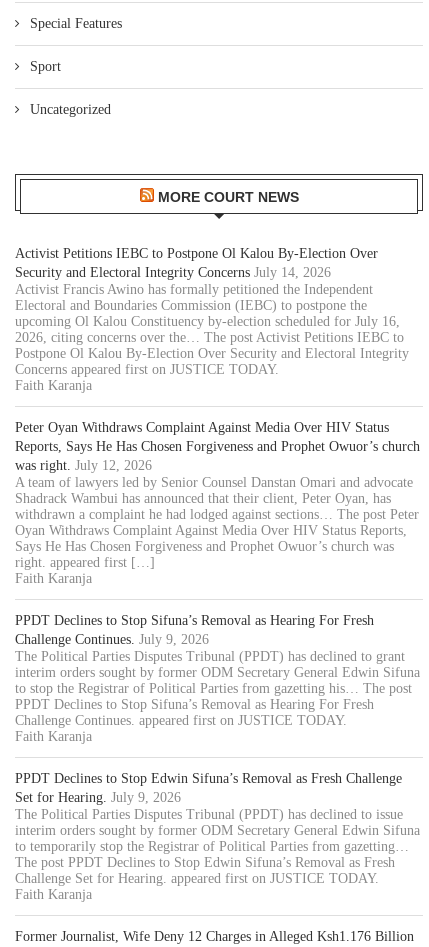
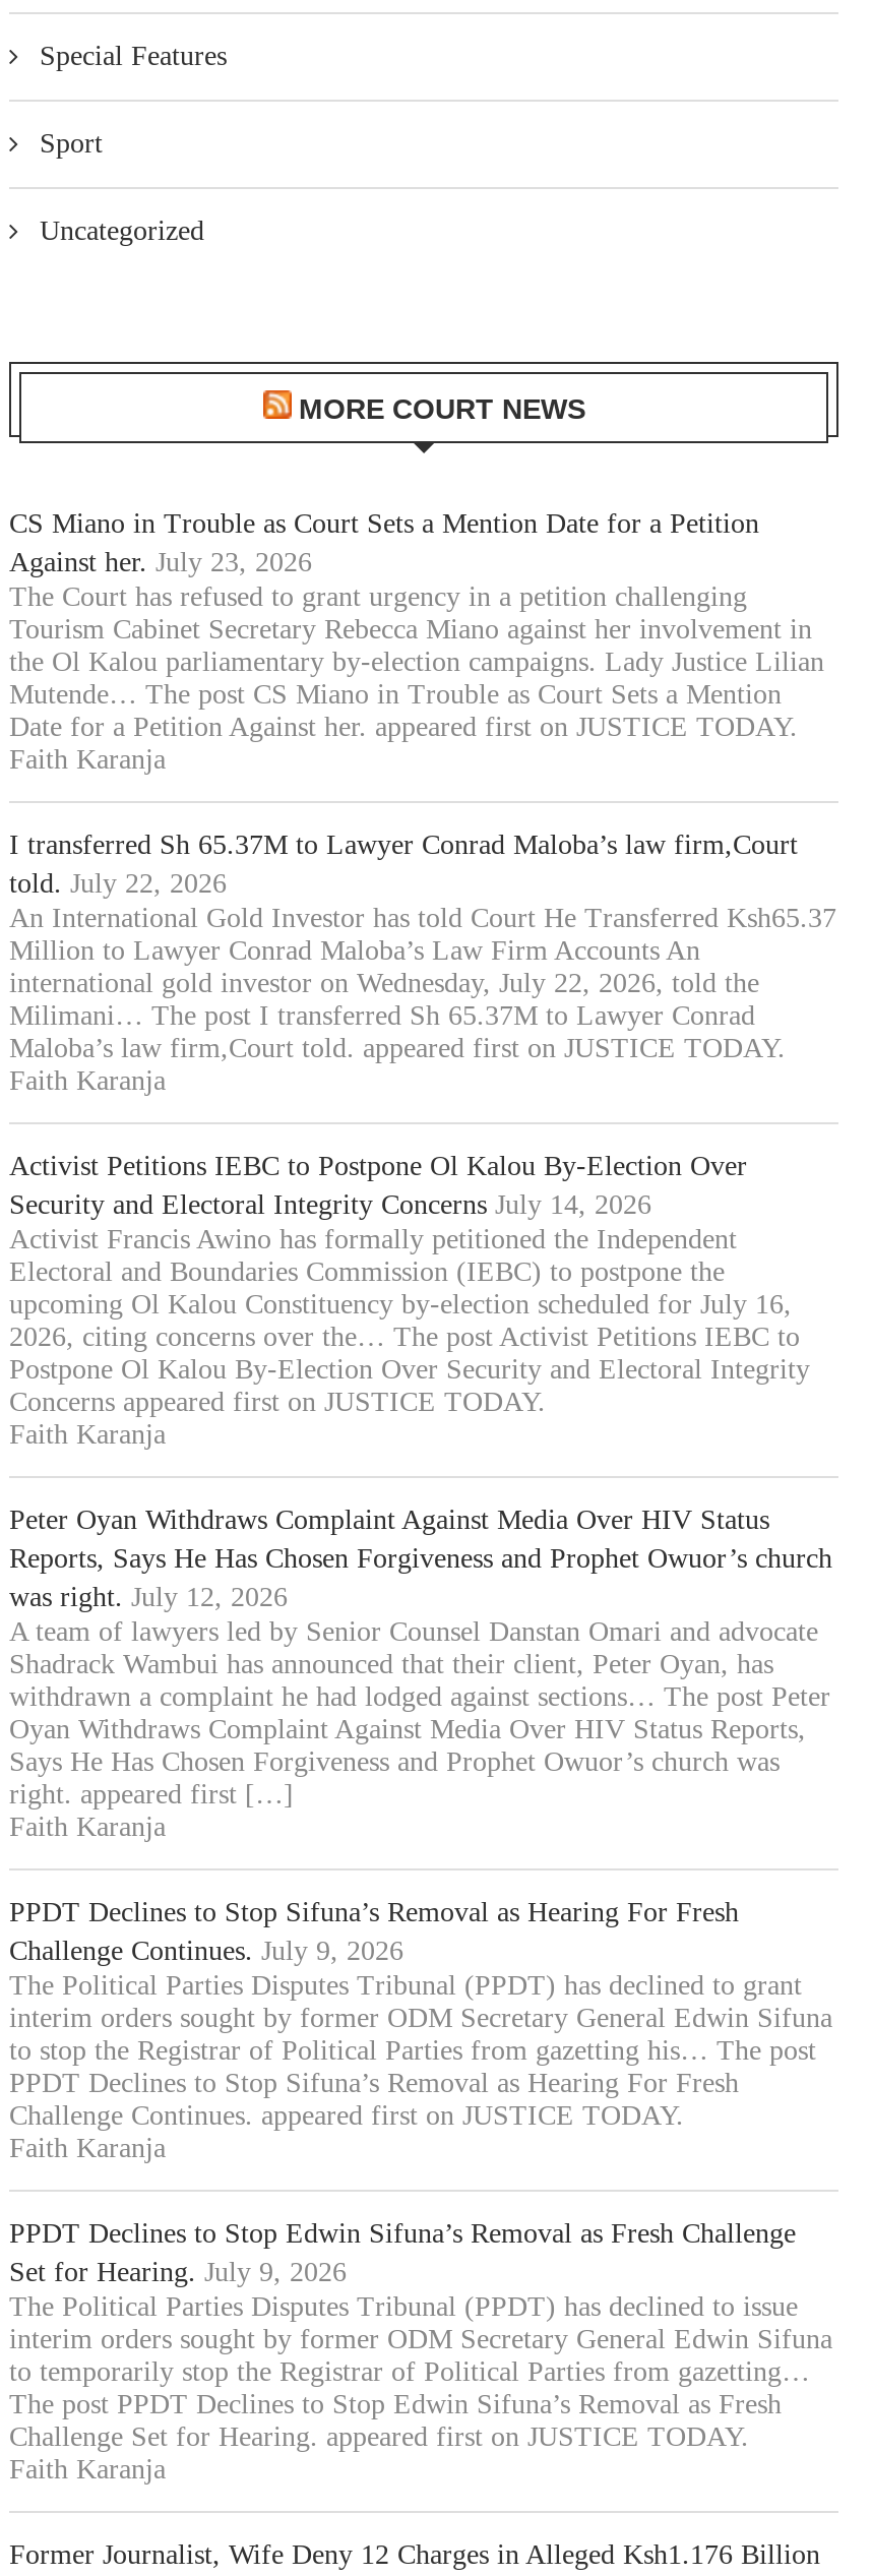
+ CS Miano in Trouble as Court Sets a Mention Date for a Petition
+ Against her. July 23, 2026
+ The Court has refused to grant urgency in a petition challenging
+ Tourism Cabinet Secretary Rebecca Miano against her involvement in
+ the Ol Kalou parliamentary by-election campaigns. Lady Justice Lilian
+ Mutende… The post CS Miano in Trouble as Court Sets a Mention
+ Date for a Petition Against her. appeared first on JUSTICE TODAY.
+ Faith Karanja
+ I transferred Sh 65.37M to Lawyer Conrad Maloba’s law firm,Court
+ told. July 22, 2026
+ An International Gold Investor has told Court He Transferred Ksh65.37
+ Million to Lawyer Conrad Maloba’s Law Firm Accounts An
+ international gold investor on Wednesday, July 22, 2026, told the
+ Milimani… The post I transferred Sh 65.37M to Lawyer Conrad
+ Maloba’s law firm,Court told. appeared first on JUSTICE TODAY.
+ Faith Karanja
